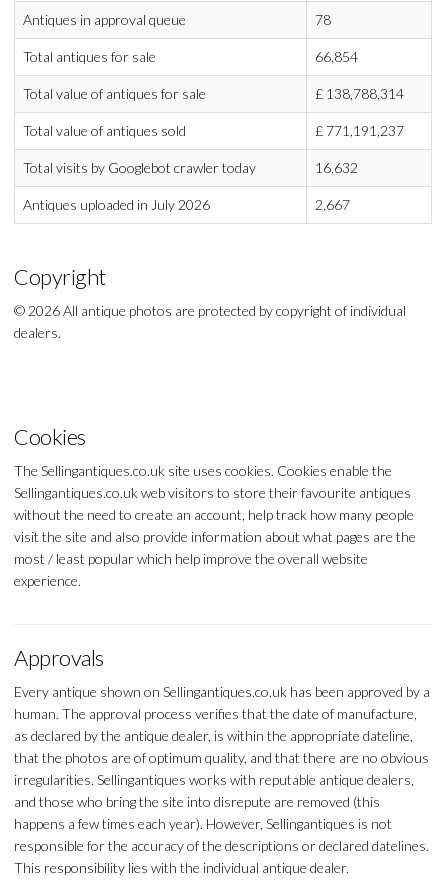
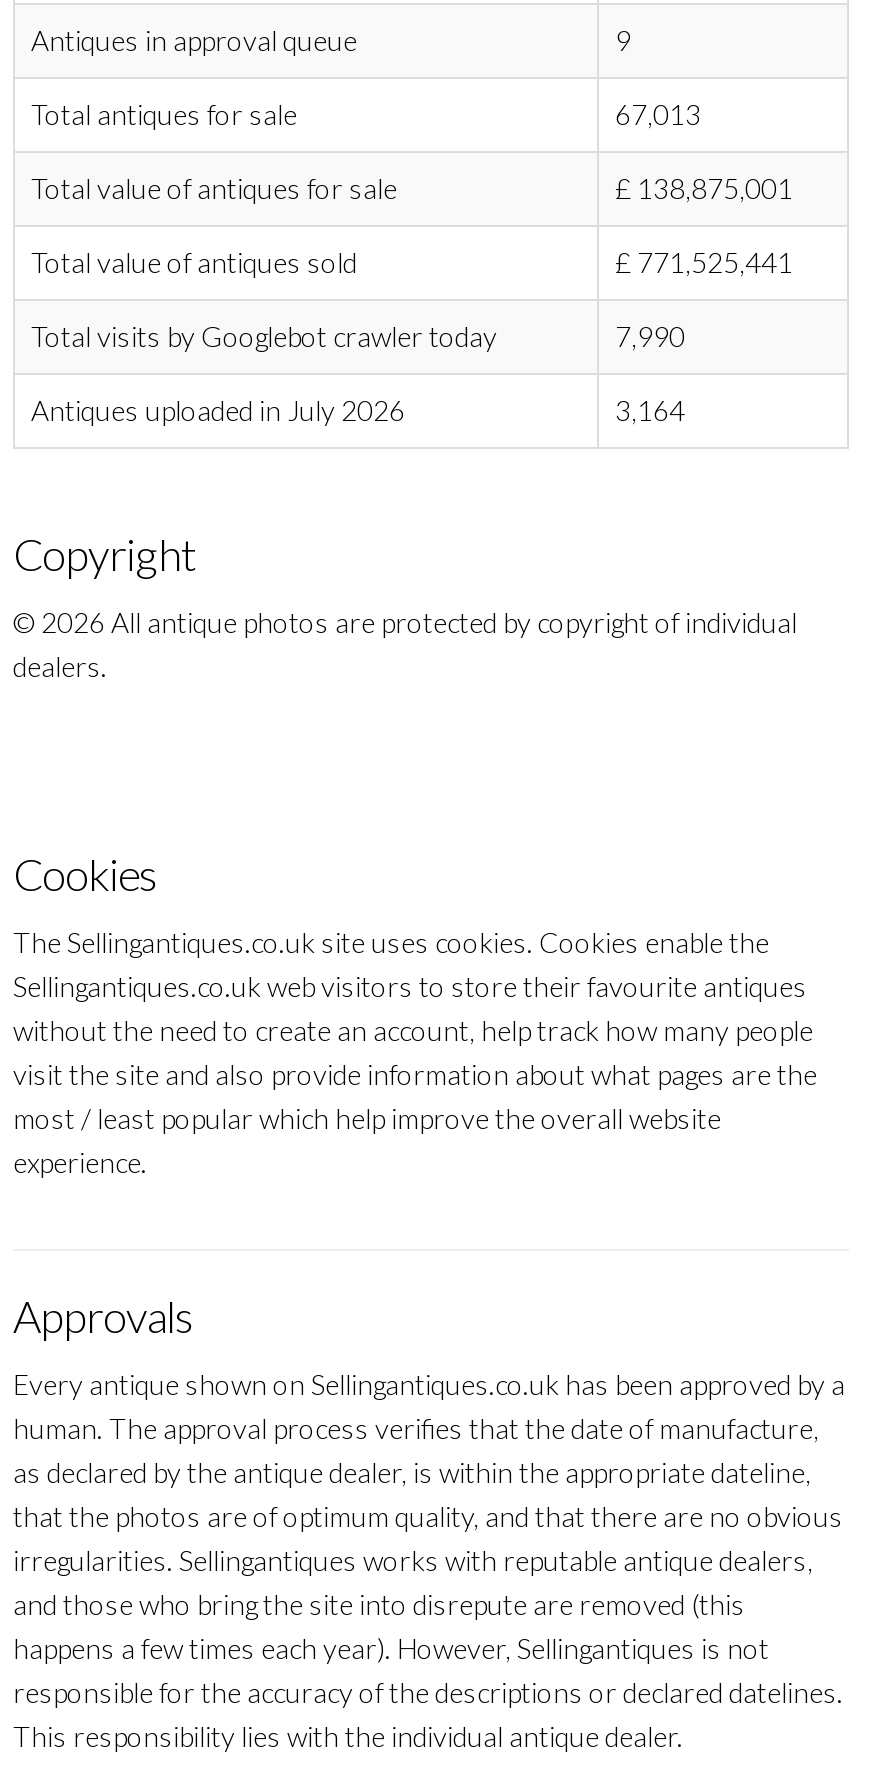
- 78
+ 9

- 66,854
+ 67,013

- £138,788,314
+ £138,875,001

- £771,191,237
+ £771,525,441

- 16,632
+ 7,990

- 2,667
+ 3,164
